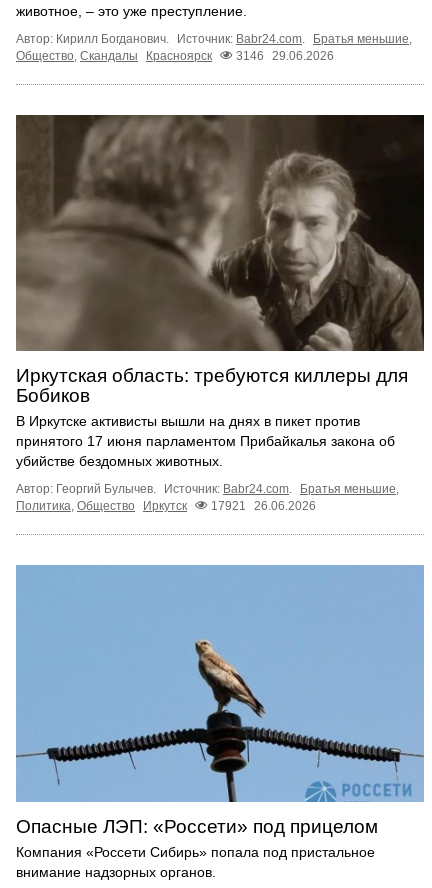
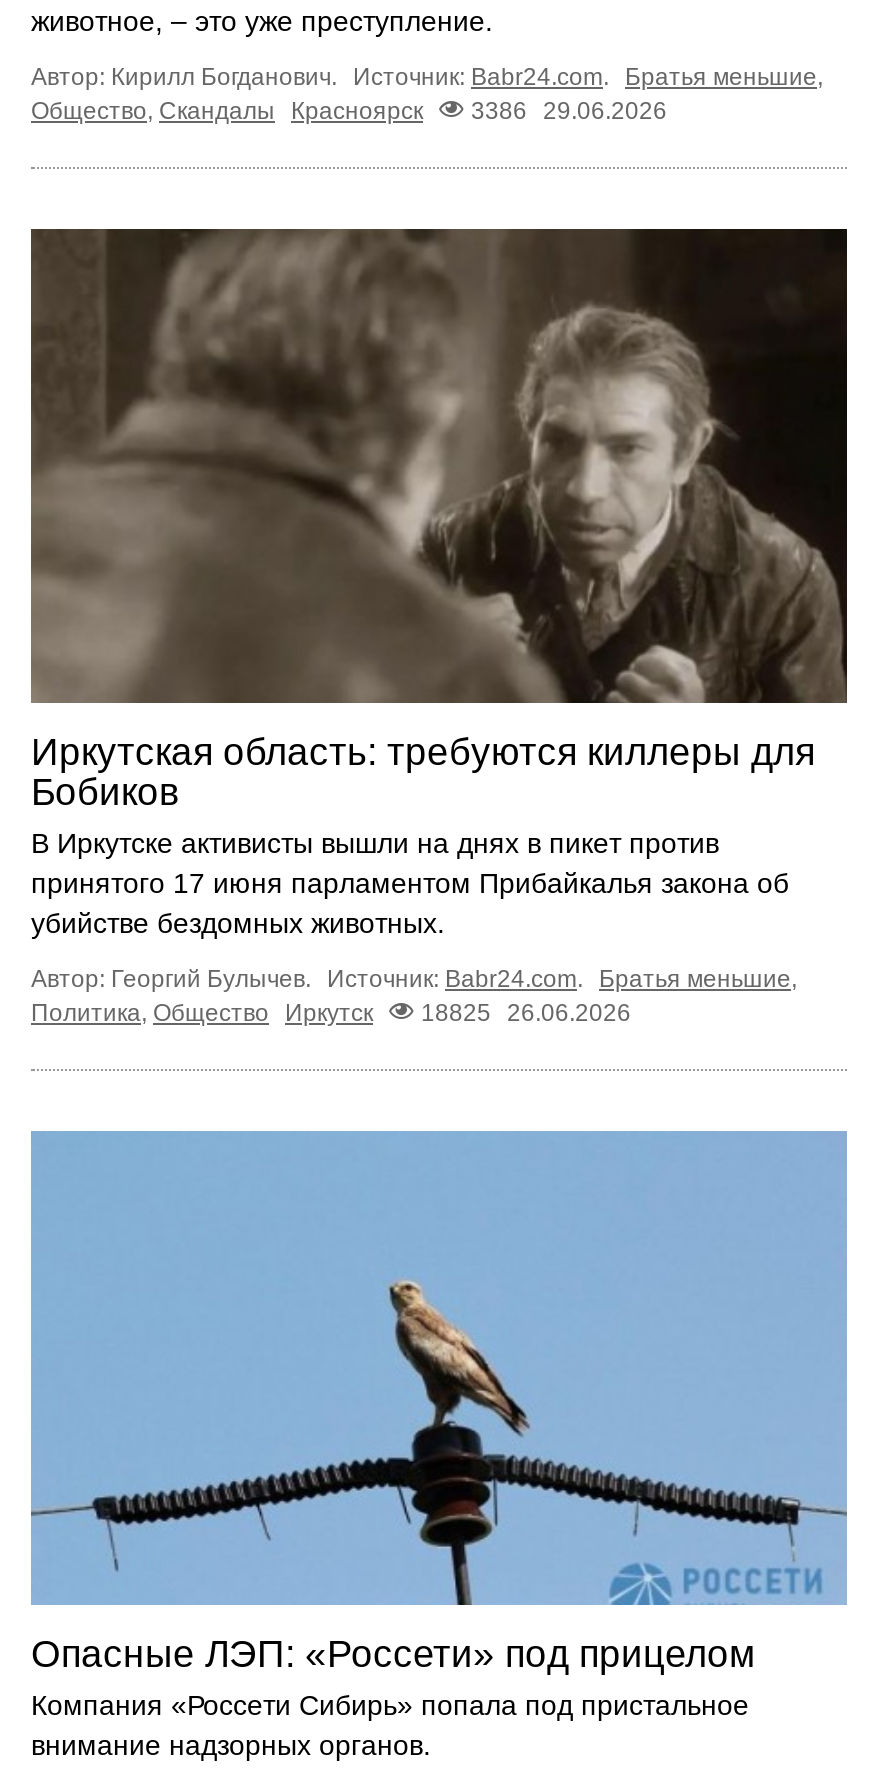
- Общество, Скандалы Красноярск 3146 29.06.2026
+ Общество, Скандалы Красноярск 3386 29.06.2026

- Политика, Общество Иркутск 17921 26.06.2026
+ Политика, Общество Иркутск 18825 26.06.2026
